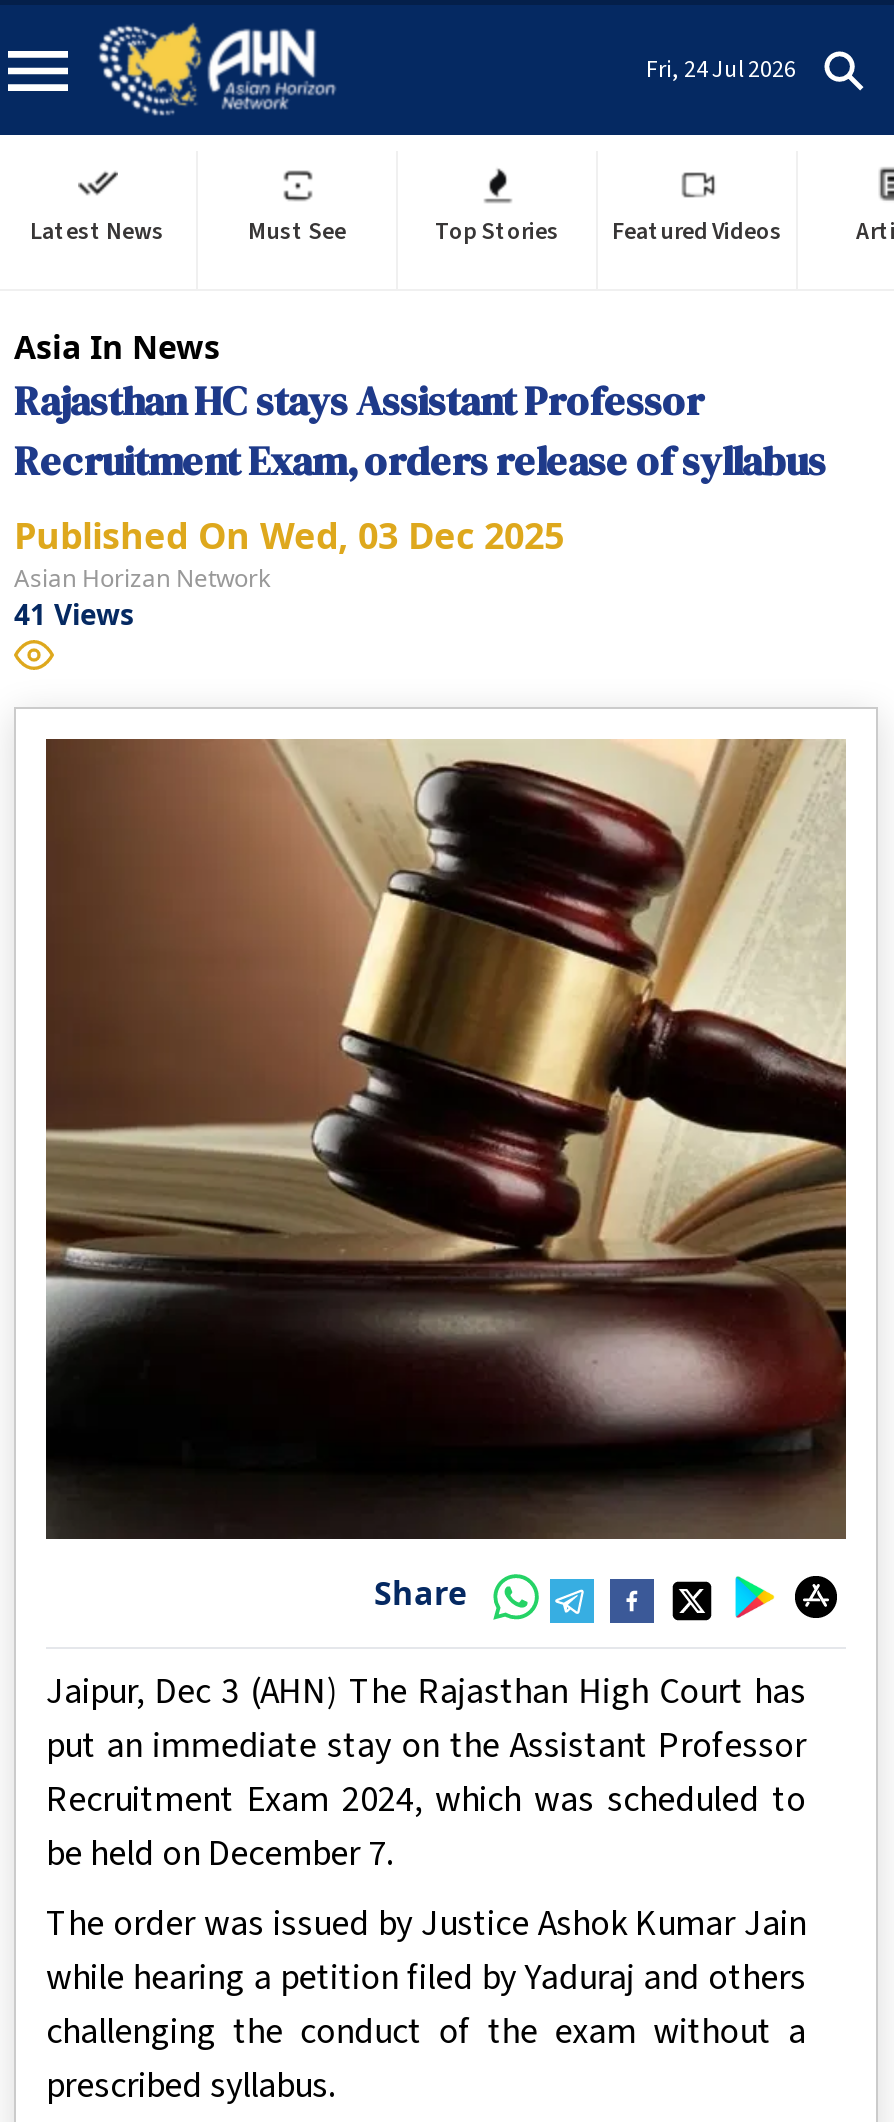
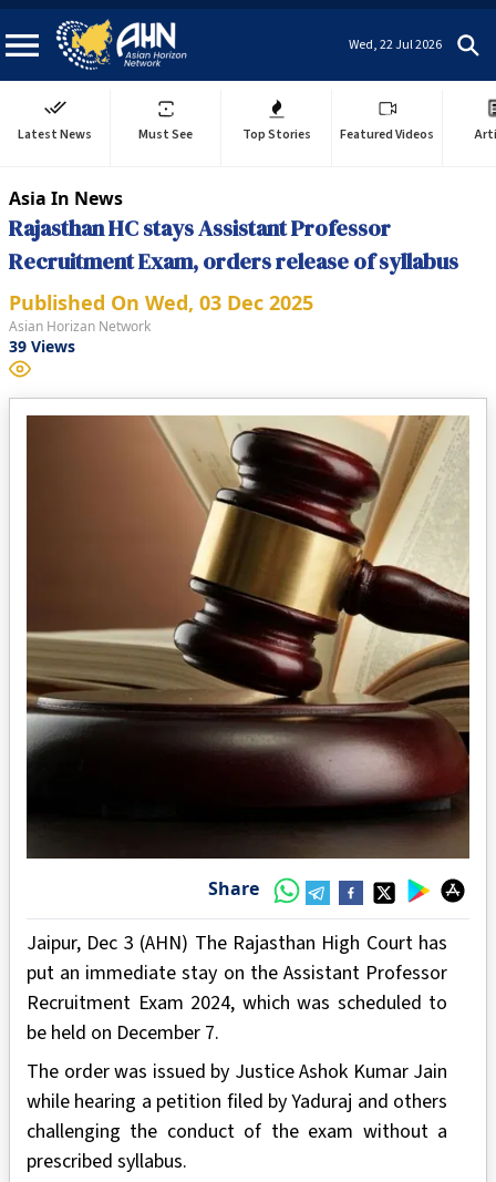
- Fri, 24 Jul 2026
+ Wed, 22 Jul 2026

- 41 Views
+ 39 Views
